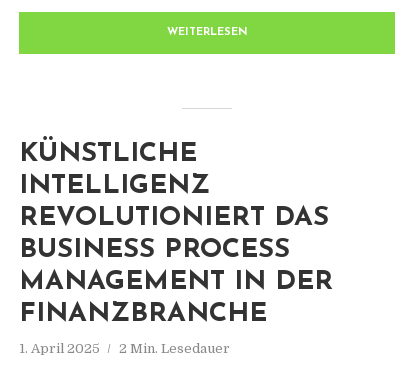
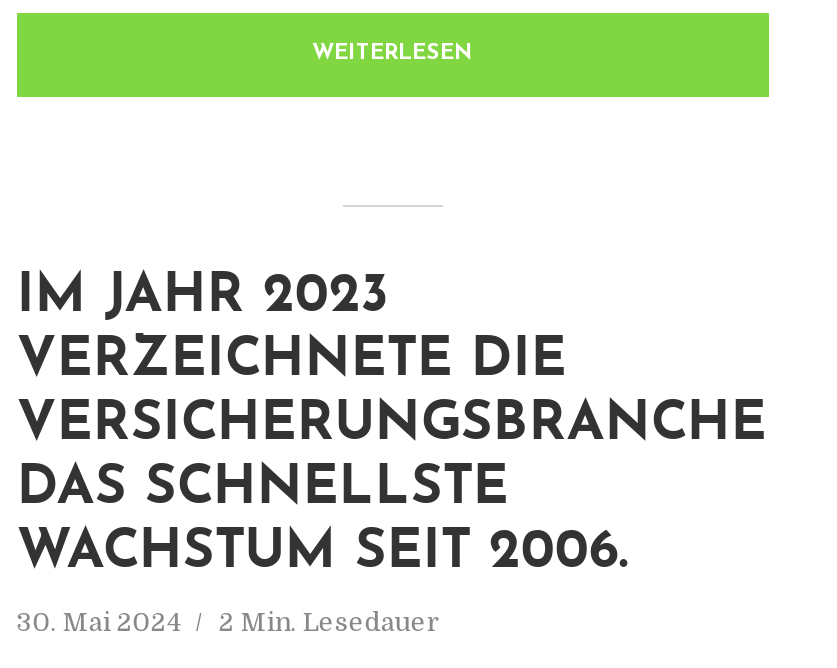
- KÜNSTLICHE
- INTELLIGENZ
- REVOLUTIONIERT DAS
- BUSINESS PROCESS
- MANAGEMENT IN DER
- FINANZBRANCHE
+ IM JAHR 2023
+ VERZEICHNETE DIE
+ VERSICHERUNGSBRANCHE
+ DAS SCHNELLSTE
+ WACHSTUM SEIT 2006.

- 1. April 2025 2 Min. Lesedauer
+ 30. Mai 2024 2 Min. Lesedauer
